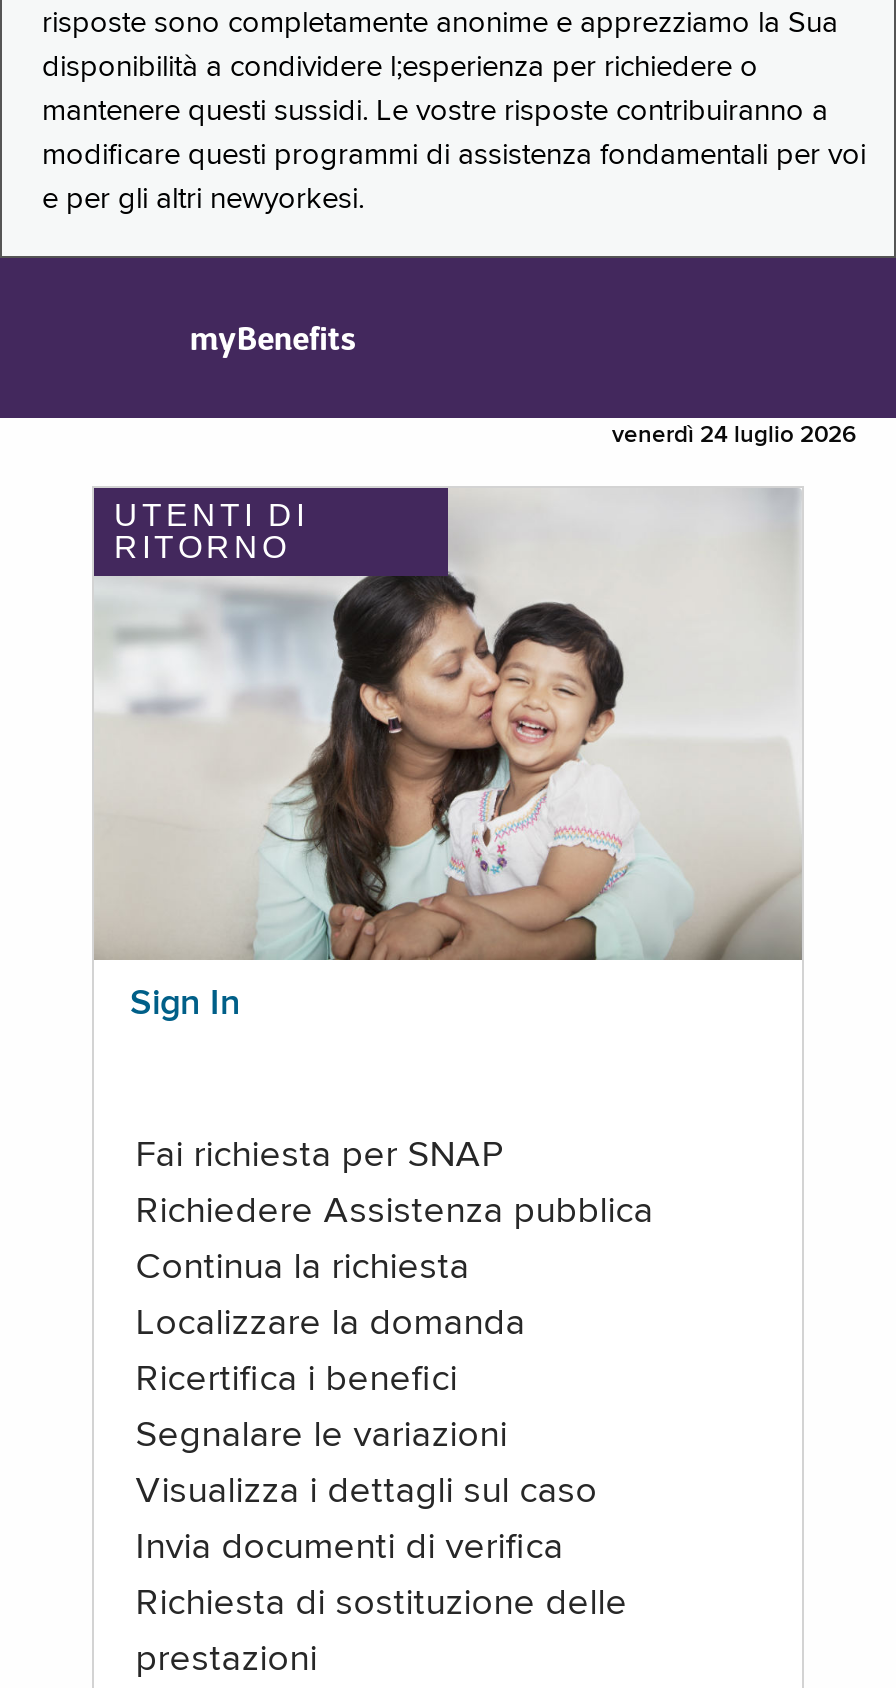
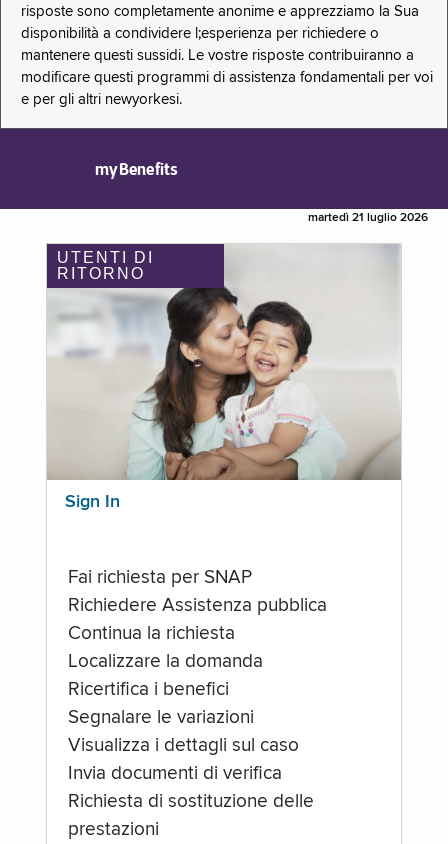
- venerdì 24 luglio 2026
+ martedì 21 luglio 2026
